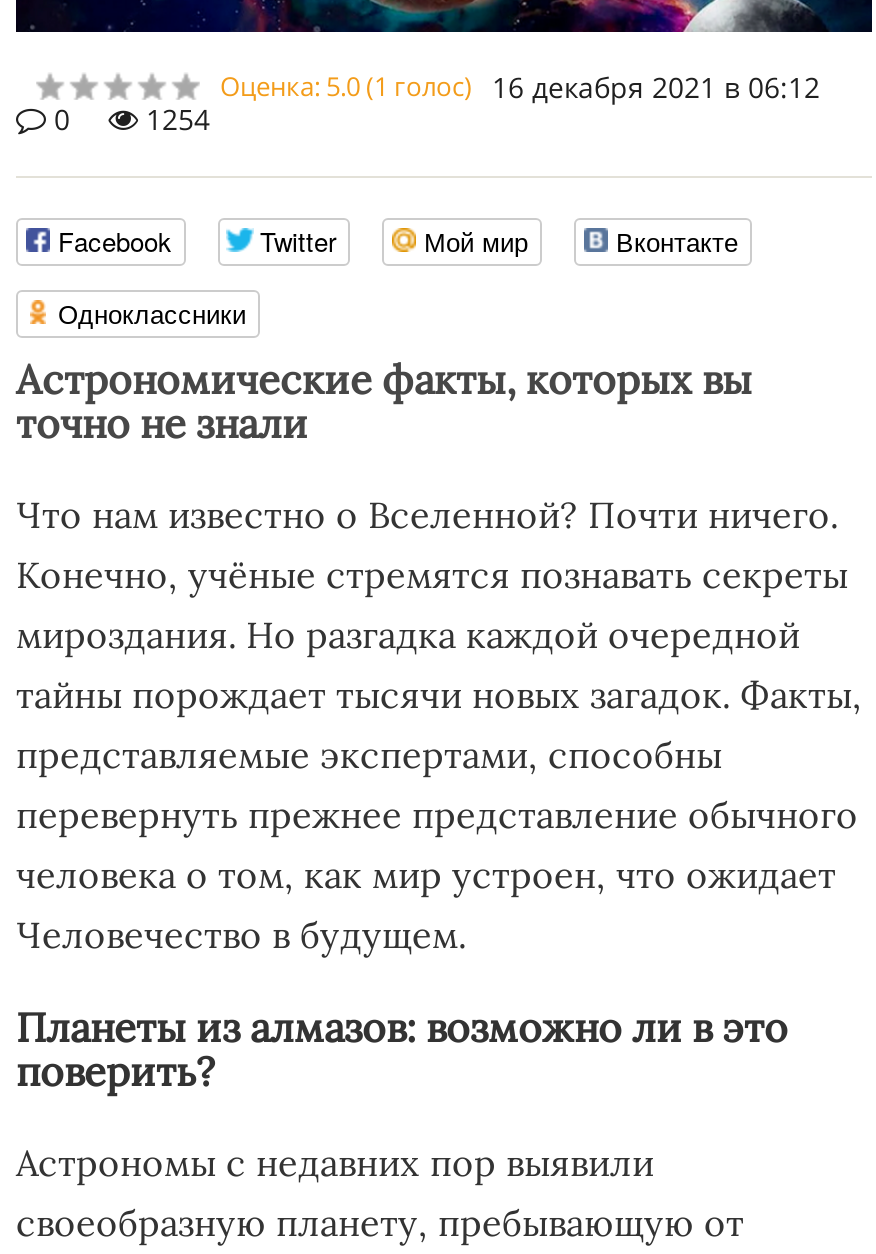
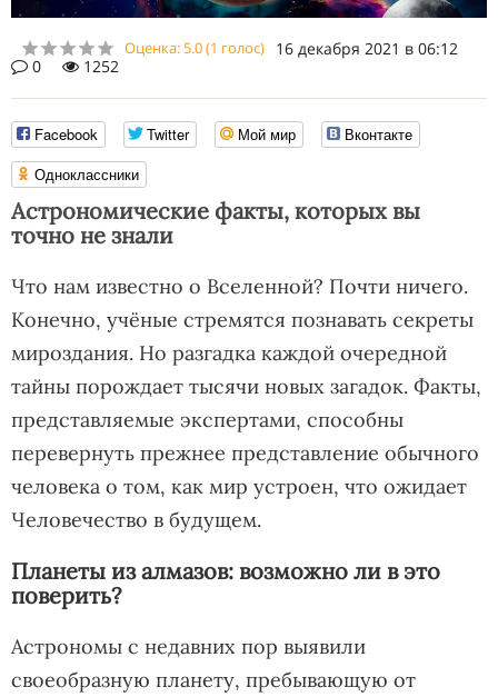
- 0 1254
+ 0 1252
